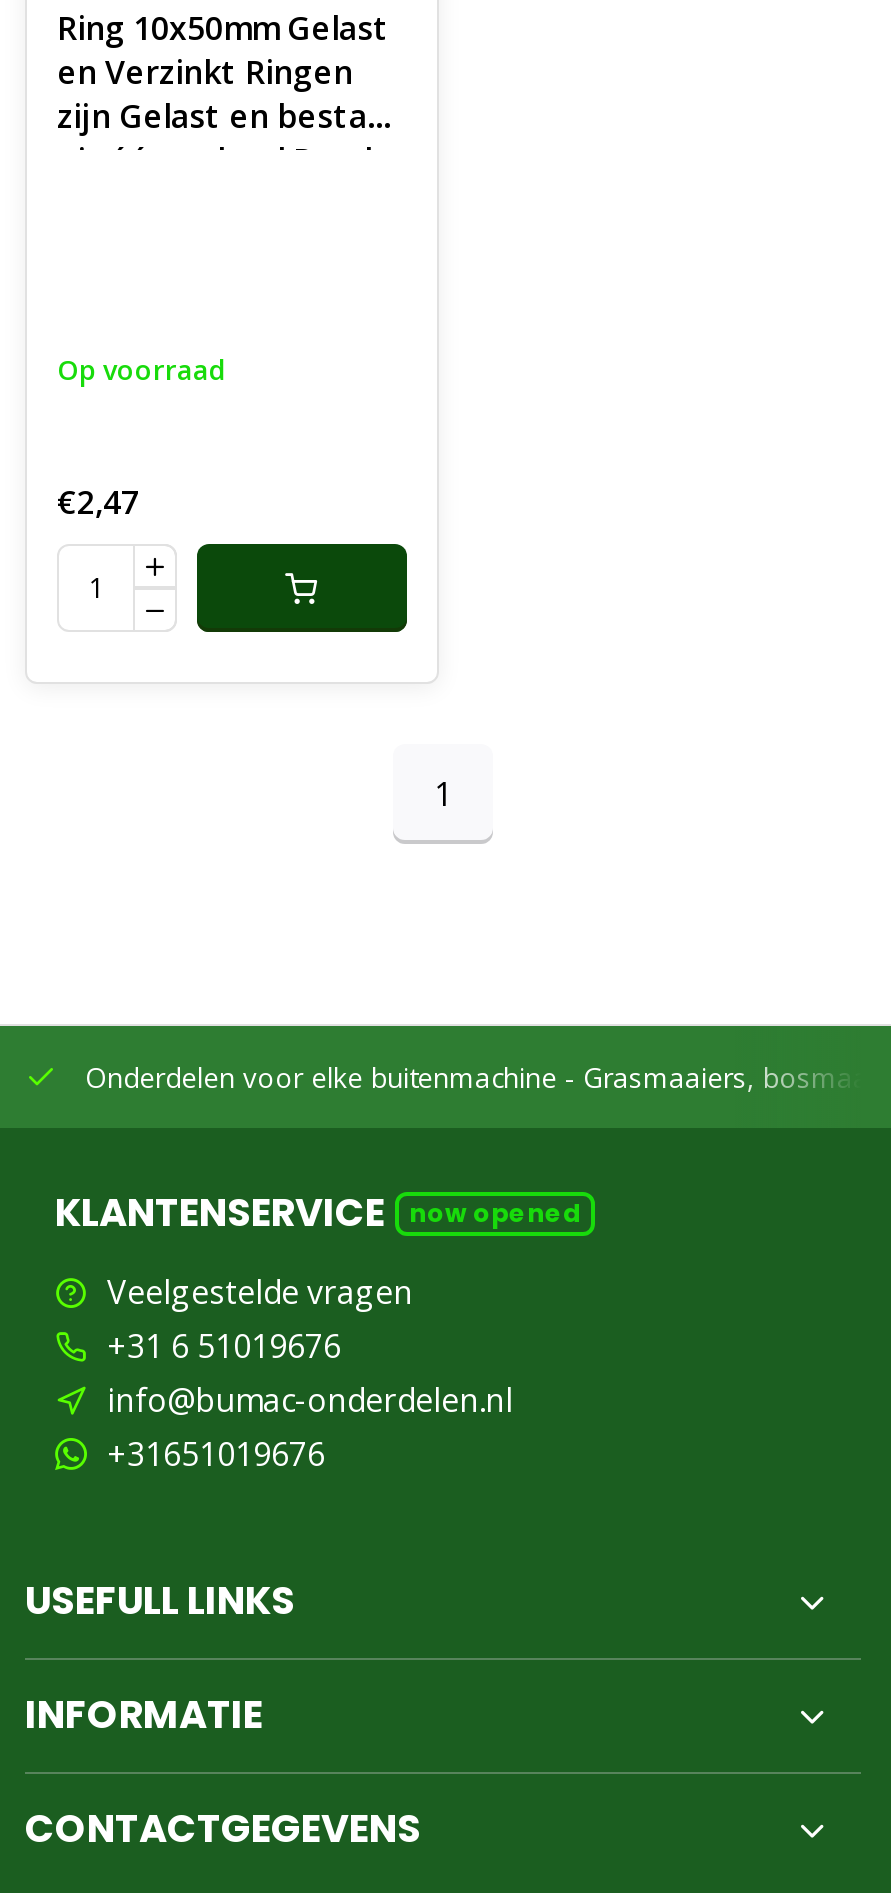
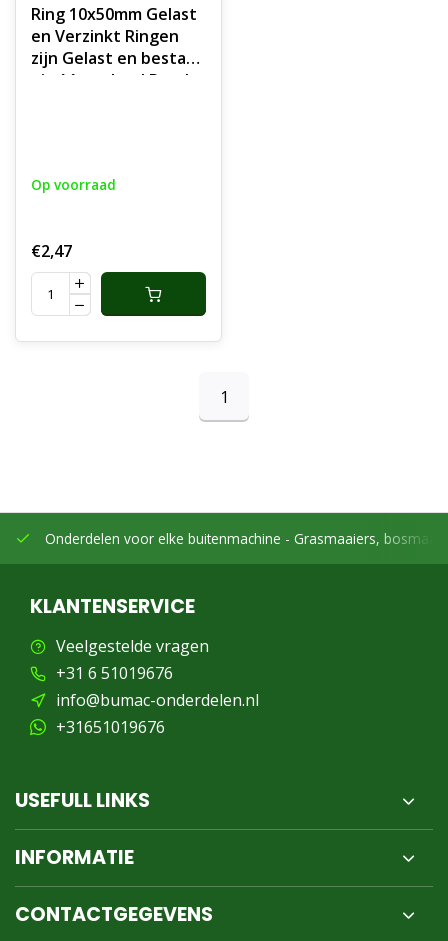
- now opened
